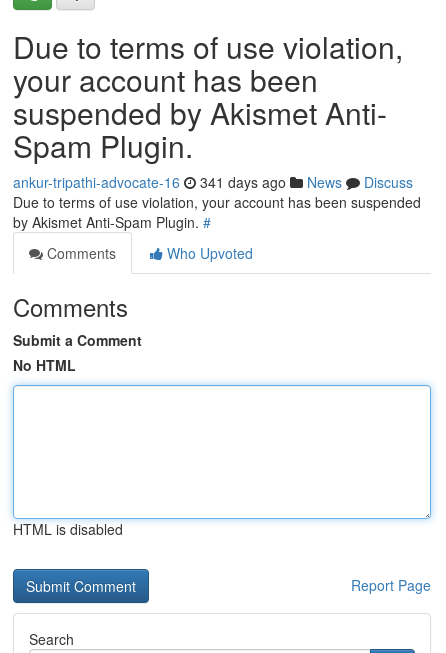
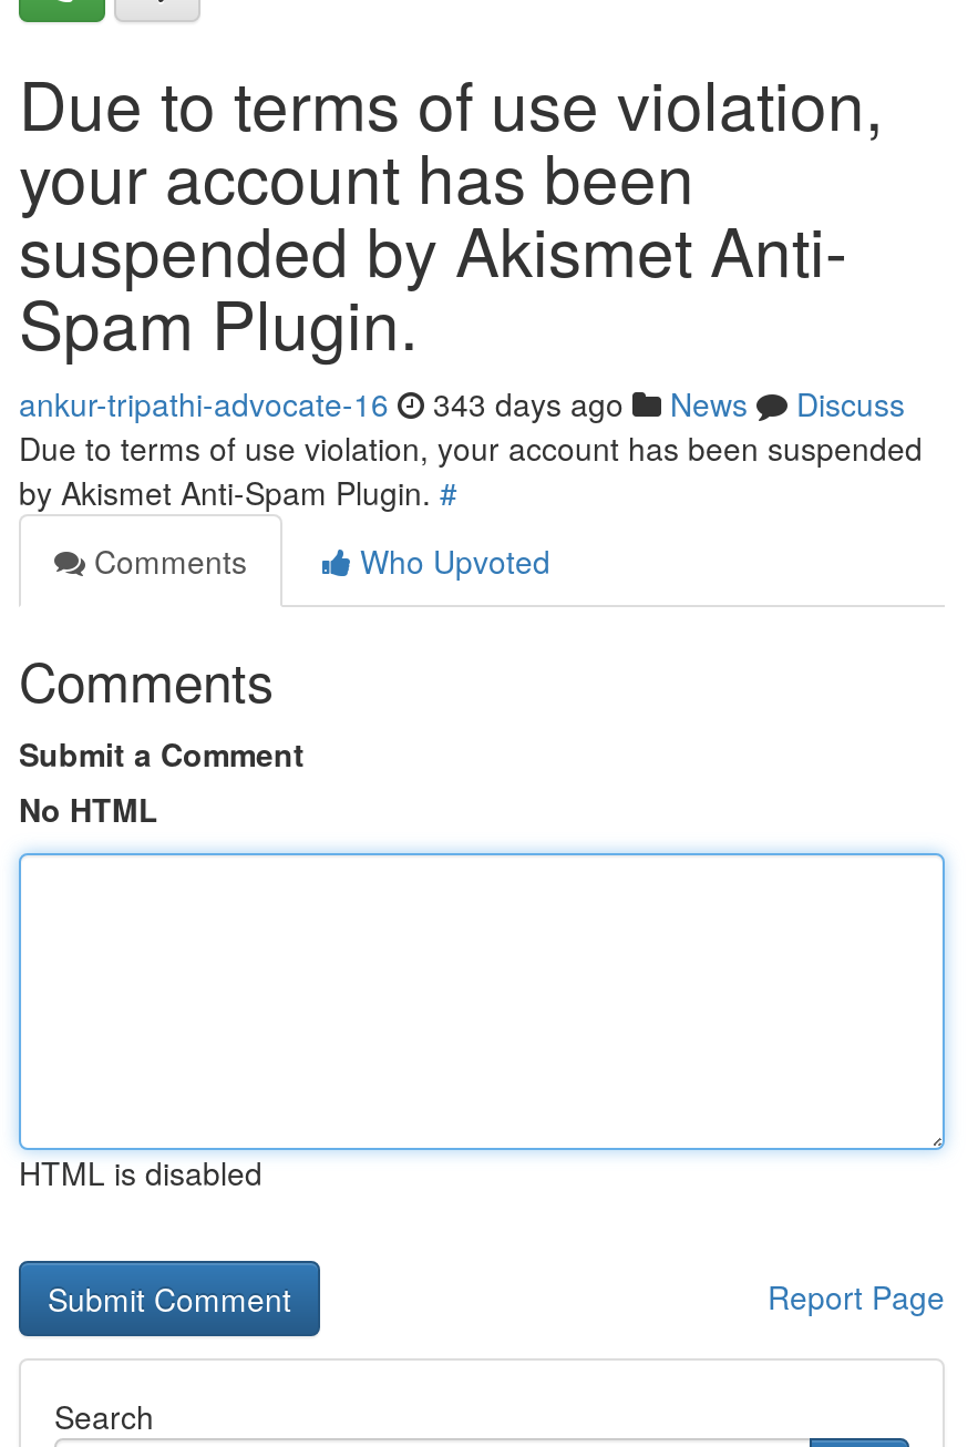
- ankur-tripathi-advocate-16 341 days ago News Discuss
+ ankur-tripathi-advocate-16 343 days ago News Discuss
